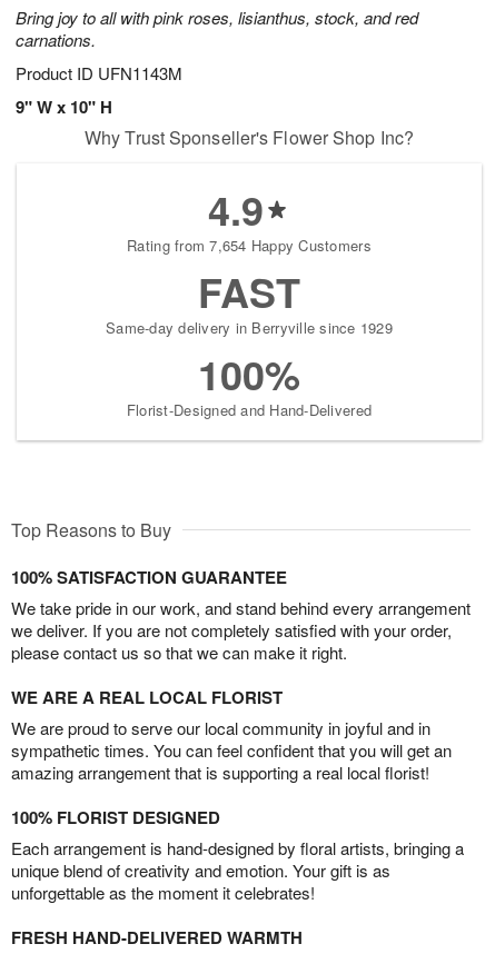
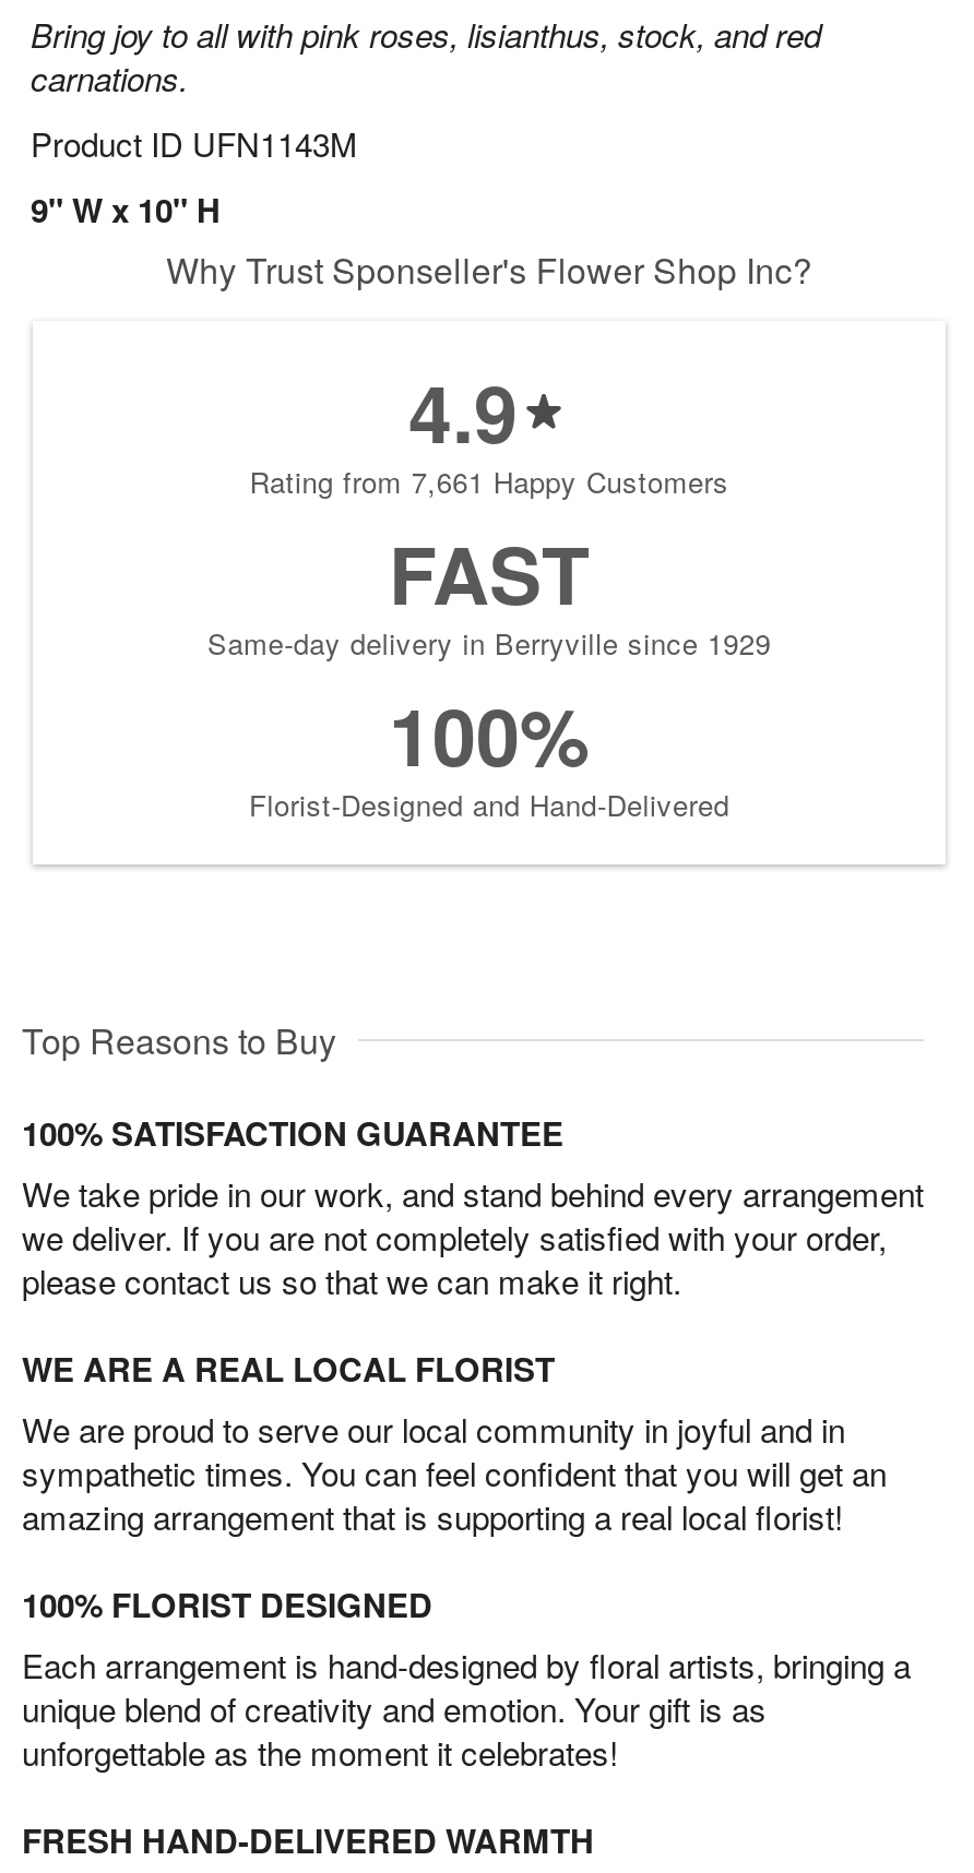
- Rating from 7,654 Happy Customers
+ Rating from 7,661 Happy Customers
